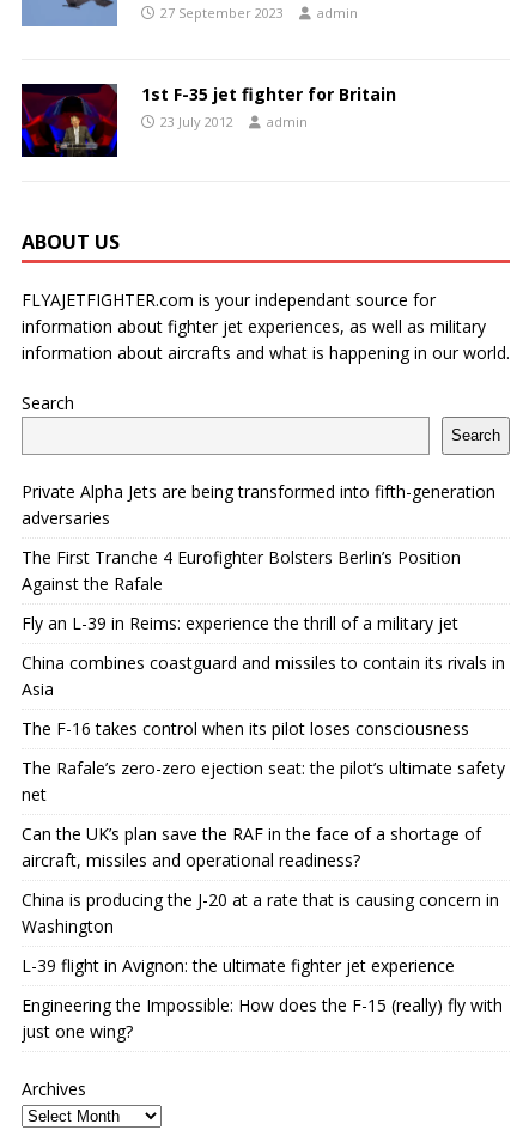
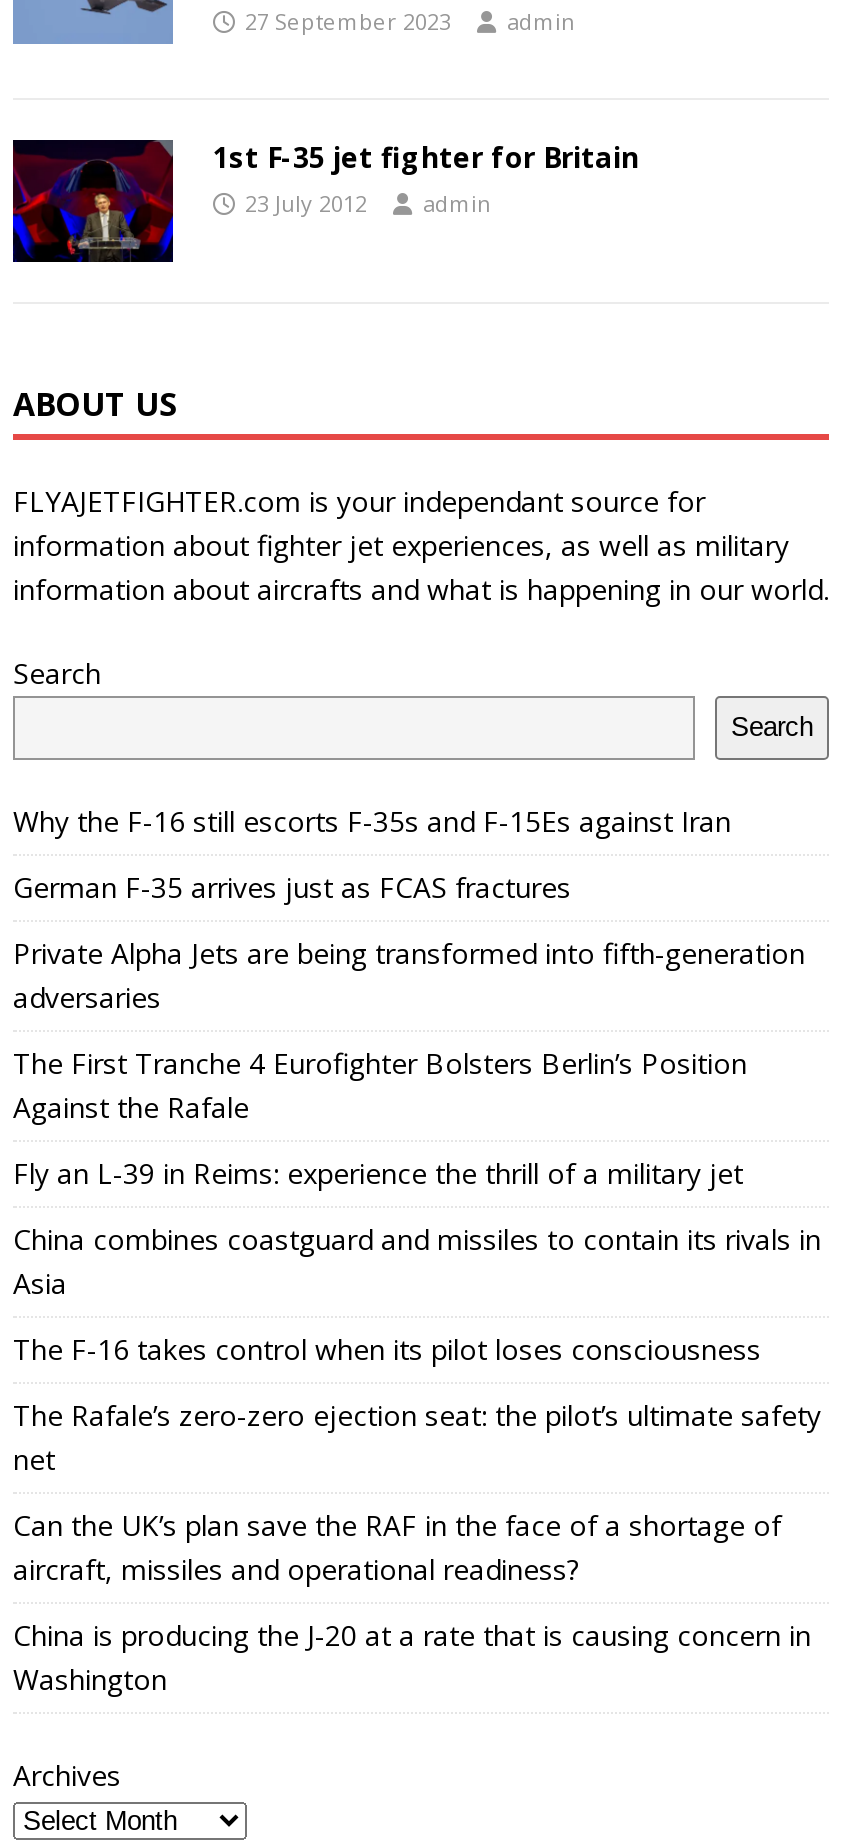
+ Why the F-16 still escorts F-35s and F-15Es against Iran
+ German F-35 arrives just as FCAS fractures

moved down: Private Alpha Jets are being transformed into fifth-generation | adversaries | The First Tranche 4 Eurofighter Bolsters Berlin’s Position | ... | China is producing the J-20 at a rate that is causing concern in | Washington

- L-39 flight in Avignon: the ultimate fighter jet experience
- Engineering the Impossible: How does the F-15 (really) fly with
- just one wing?
